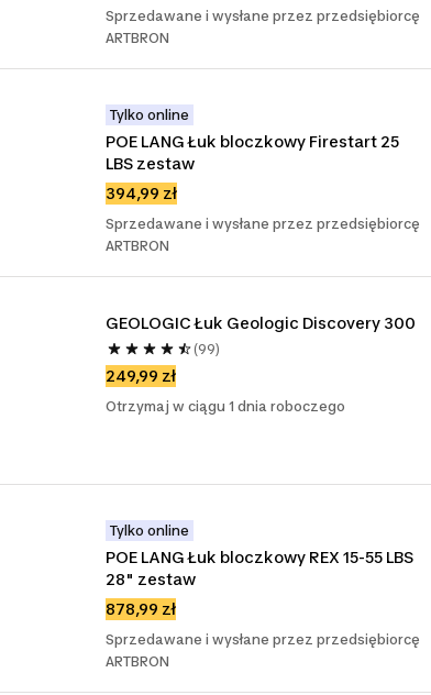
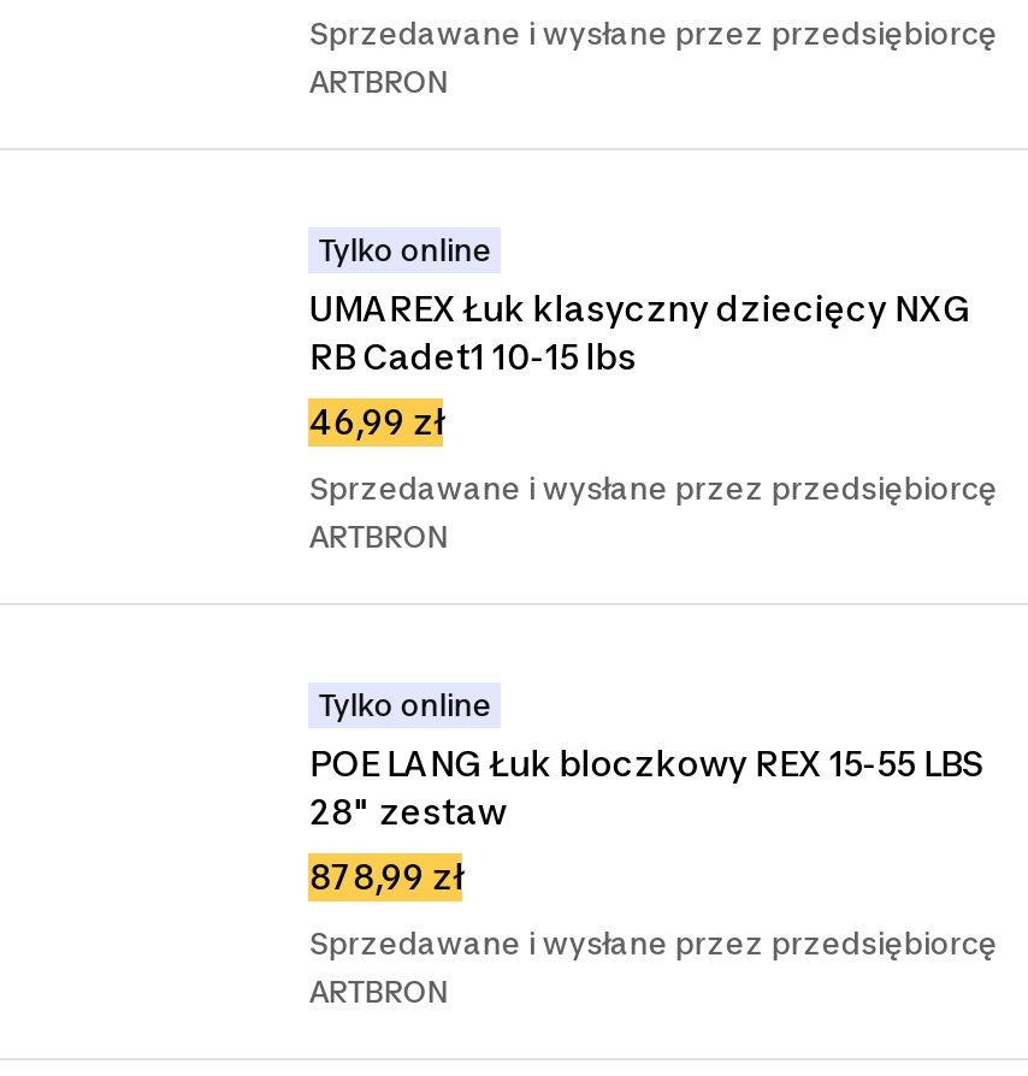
- POE LANG Łuk bloczkowy Firestart 25
- LBS zestaw
+ UMAREX Łuk klasyczny dziecięcy NXG
+ RB Cadet1 10-15 lbs

- 394,99 zł
+ 46,99 zł

- GEOLOGIC Łuk Geologic Discovery 300
- (99)
- 249,99 zł
- Otrzymaj w ciągu 1 dnia roboczego
